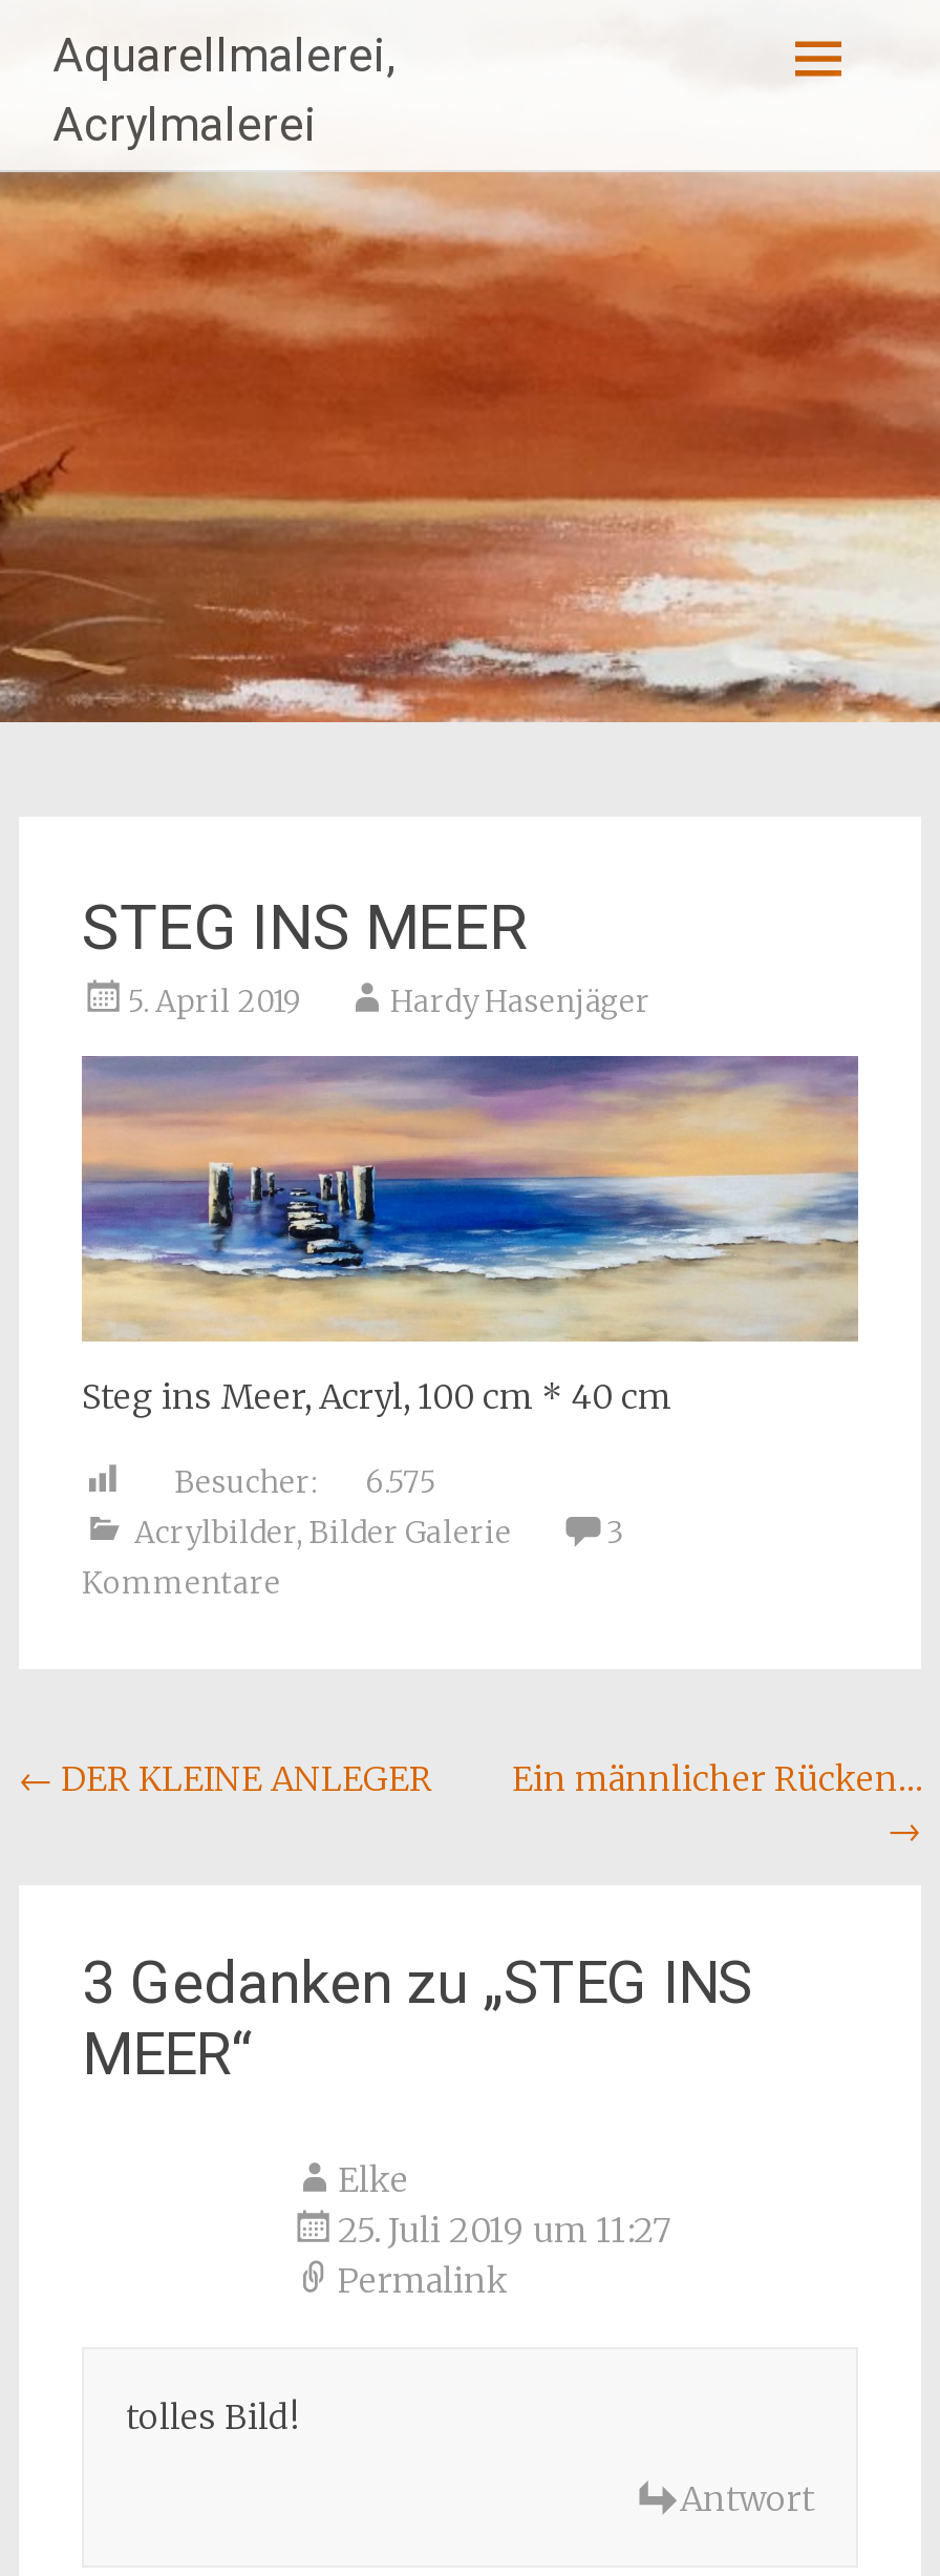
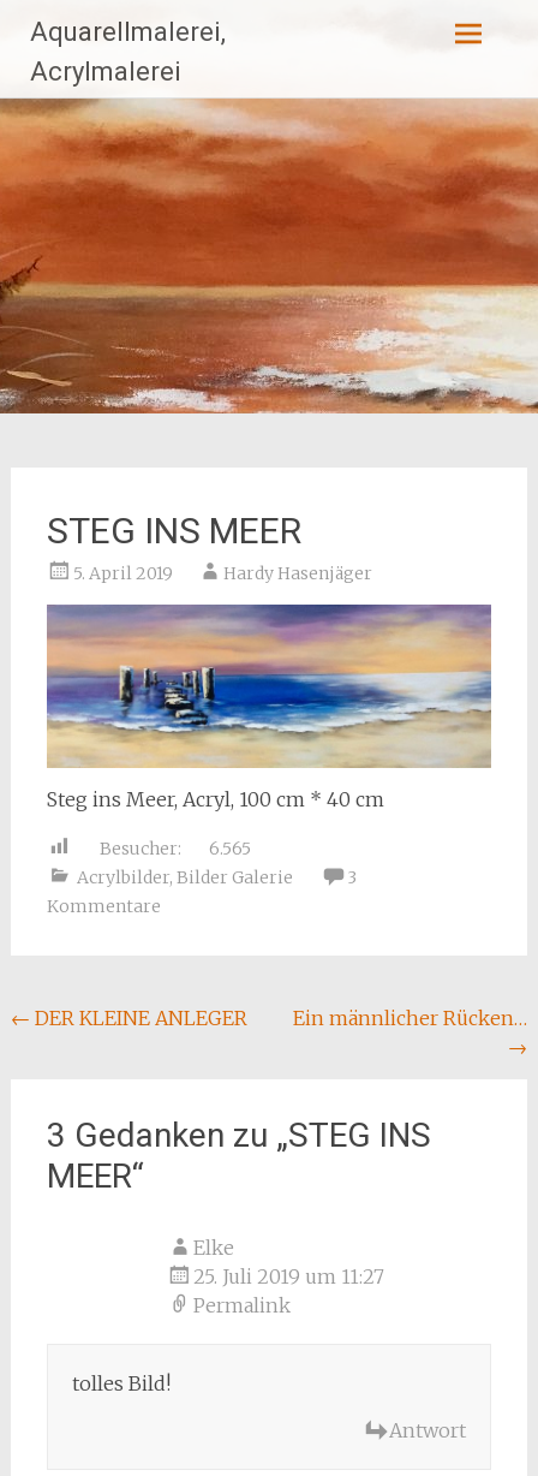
- Besucher: 6.575
+ Besucher: 6.565
